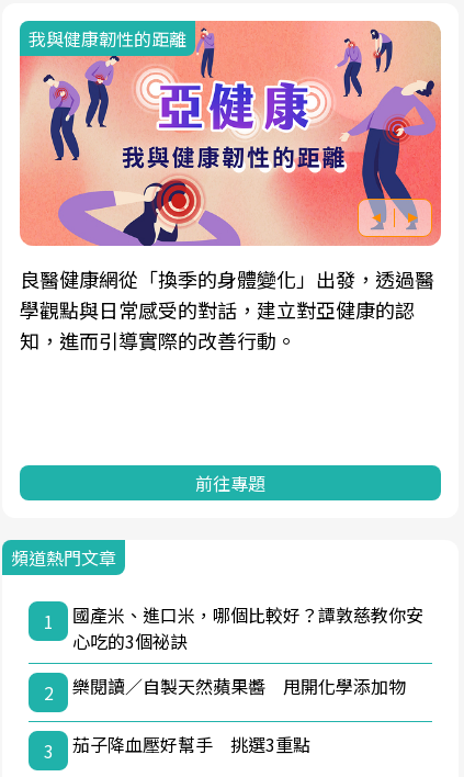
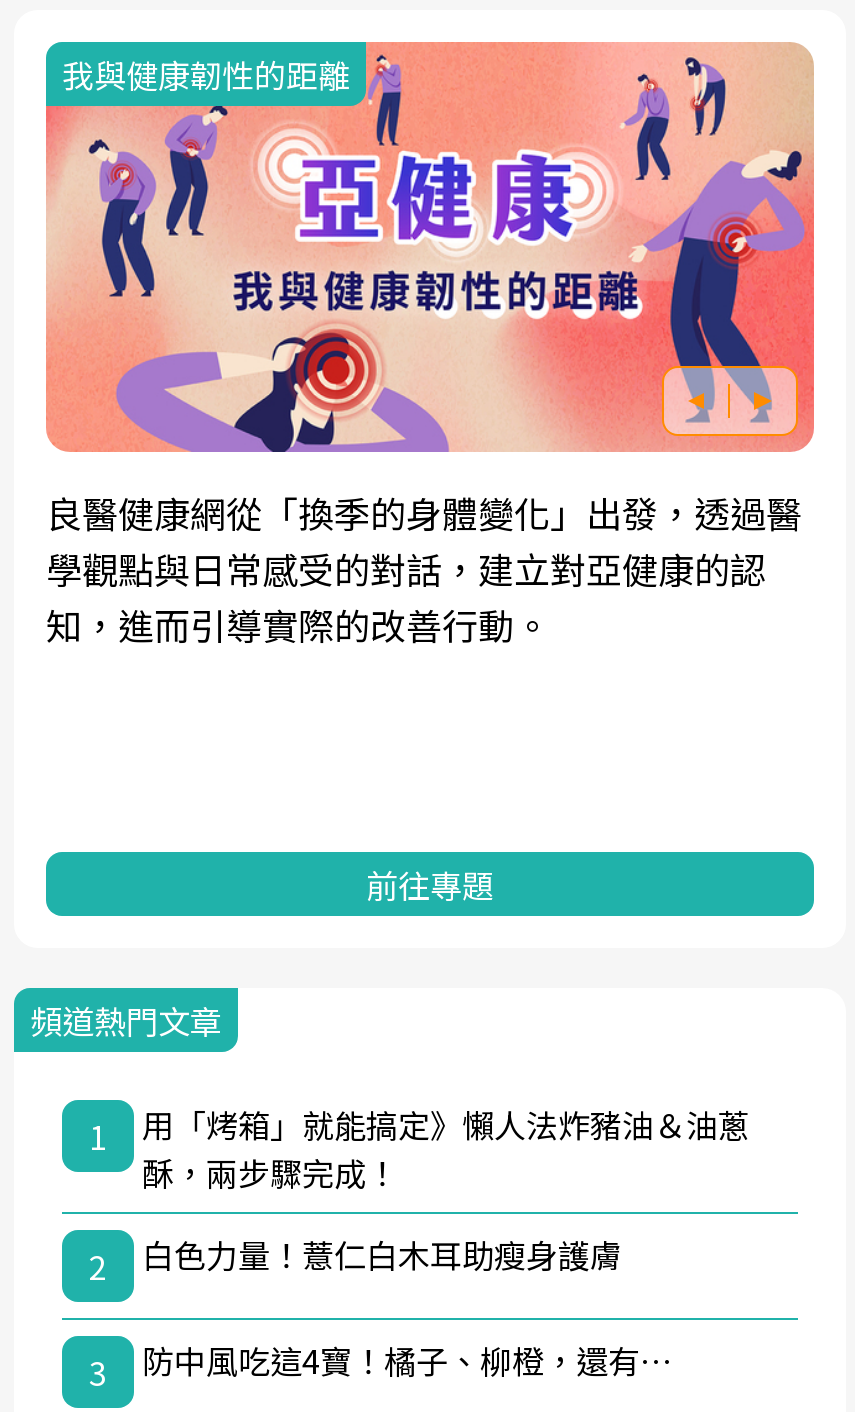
- 國產米、進口米，哪個比較好？譚敦慈教你安
- 心吃的3個祕訣
+ 用「烤箱」就能搞定》懶人法炸豬油＆油蔥
+ 酥，兩步驟完成！

- 樂閱讀／自製天然蘋果醬 甩開化學添加物
+ 白色力量！薏仁白木耳助瘦身護膚

- 茄子降血壓好幫手 挑選3重點
+ 防中風吃這4寶！橘子、柳橙，還有…
